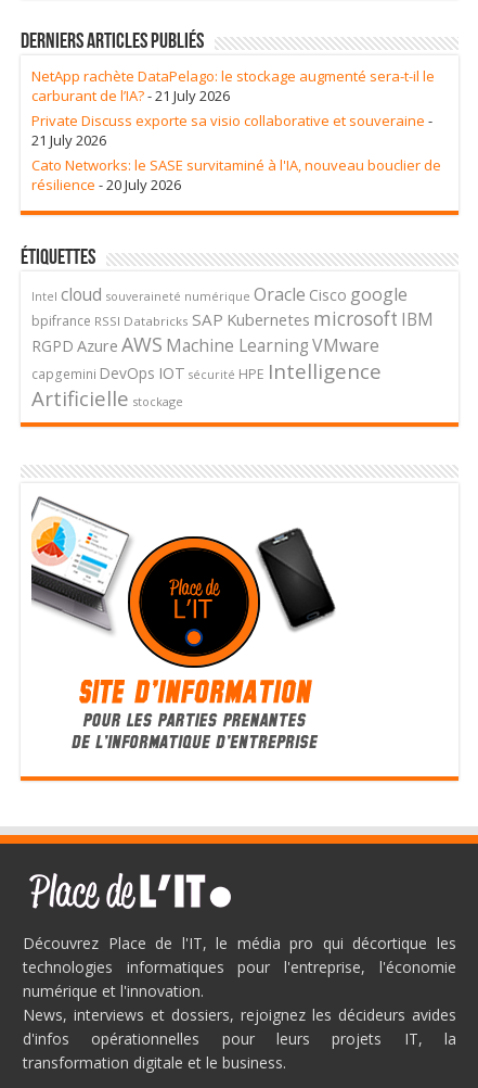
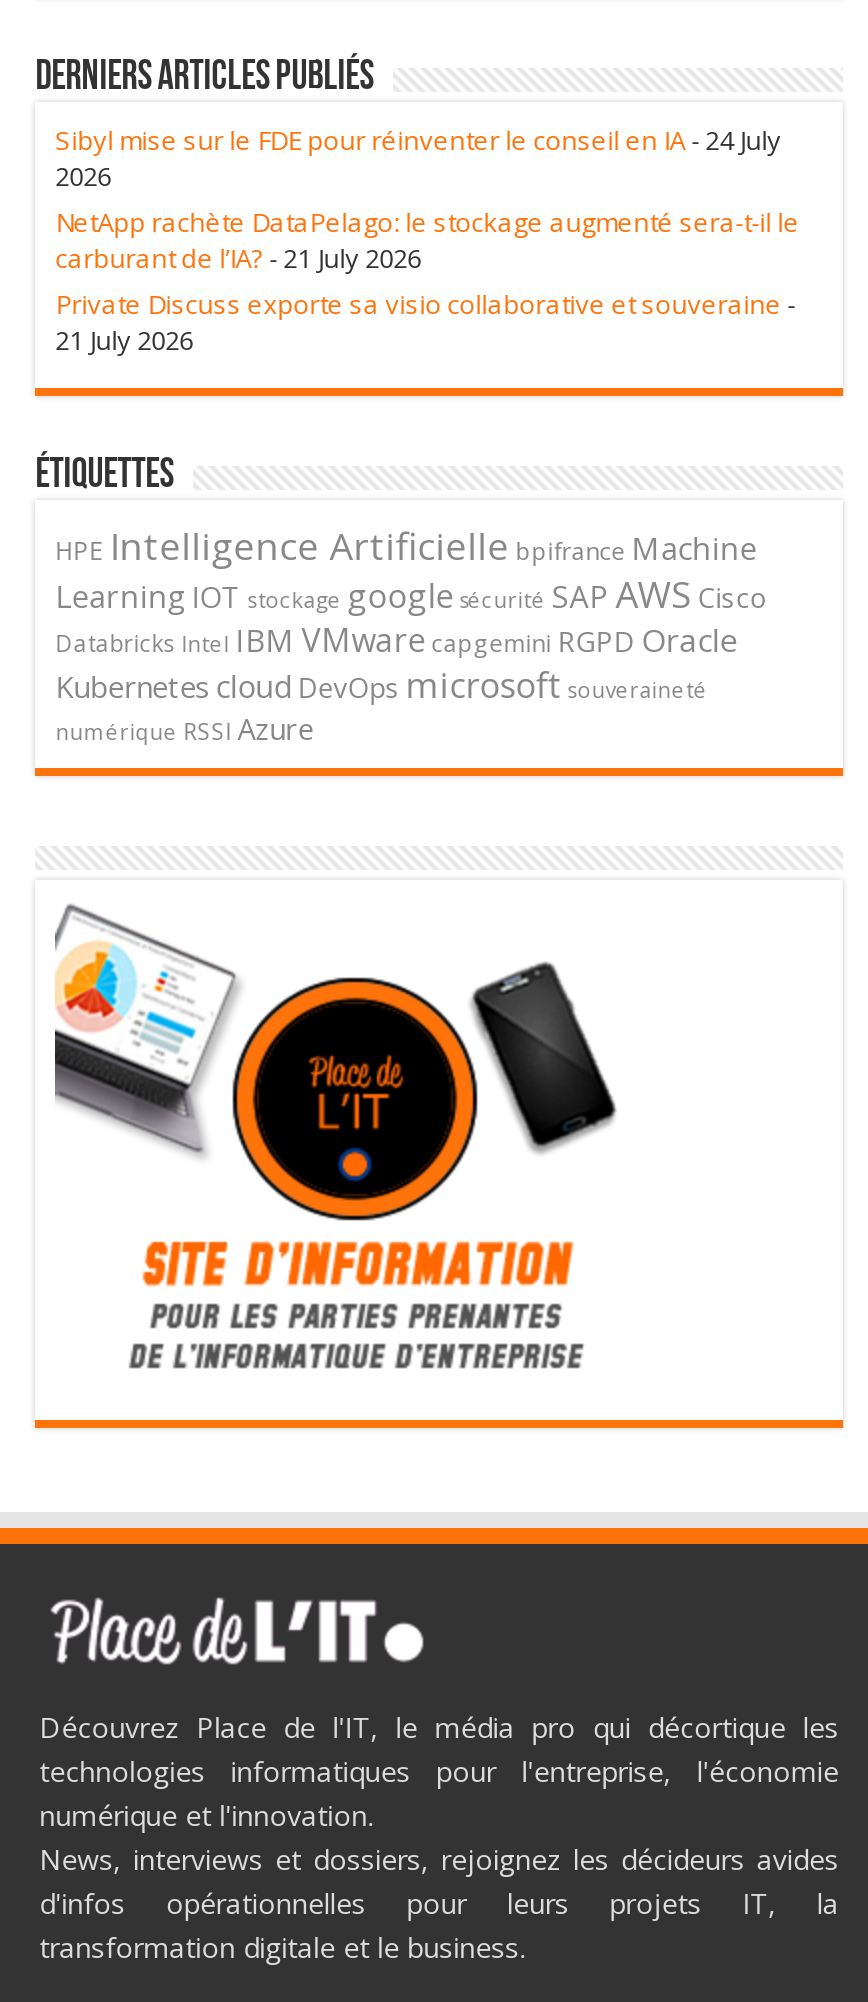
+ Sibyl mise sur le FDE pour réinventer le conseil en IA- 24 July
+ 2026

moved down: NetApp rachète DataPelago: le stockage augmenté sera-t-il le | carburant de l’IA? - 21 July 2026 | Private Discuss exporte sa visio collaborative et souveraine - | 21 July 2026

- Cato Networks: le SASE survitaminé à l'IA, nouveau bouclier de
- résilience - 20 July 2026

- Intel cloud souveraineté numérique Oracle Cisco google
- bpifrance RSSI Databricks SAP Kubernetes microsoft IBM
- RGPD Azure AWS Machine Learning VMware
- capgemini DevOps IOT sécurité HPE Intelligence
- Artificielle stockage
+ HPE Intelligence Artificielle bpifrance Machine
+ Learning IOT stockage google sécurité SAP AWS Cisco
+ Databricks Intel IBM VMware capgemini RGPD Oracle
+ Kubernetes cloud DevOps microsoft souveraineté
+ numérique RSSI Azure
